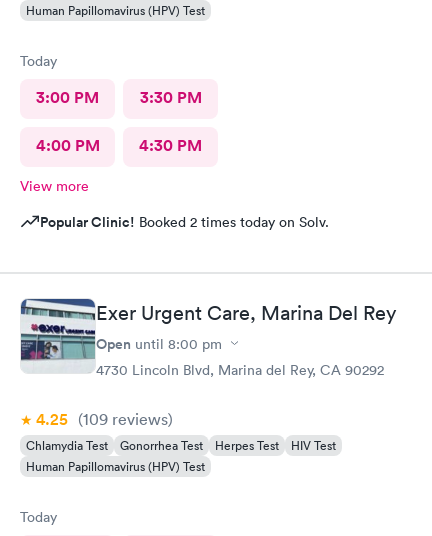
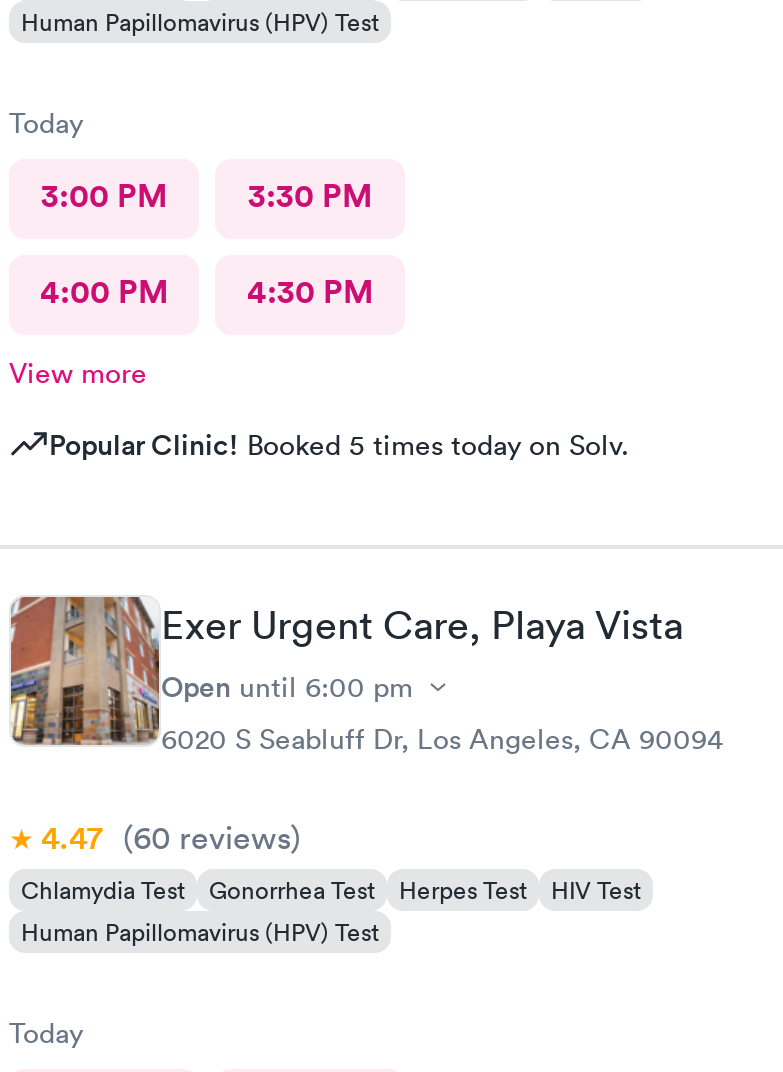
- Popular Clinic! Booked 2 times today on Solv.
+ Popular Clinic! Booked 5 times today on Solv.

- [image]
- Exer Urgent Care, Marina Del Rey
- Open until 8:00 pm
- 4730 Lincoln Blvd, Marina del Rey, CA 90292
+ [image]
+ Exer Urgent Care, Playa Vista
+ Open until 6:00 pm
+ 6020 S Seabluff Dr, Los Angeles, CA 90094

- 4.25 (109 reviews)
+ 4.47 (60 reviews)
